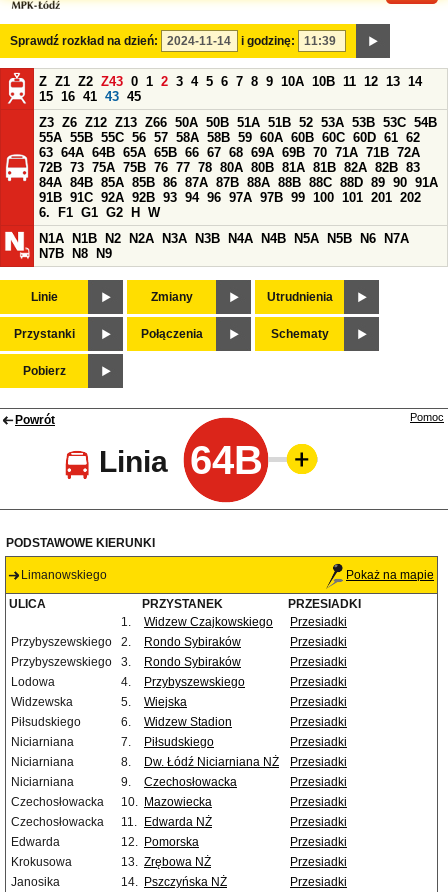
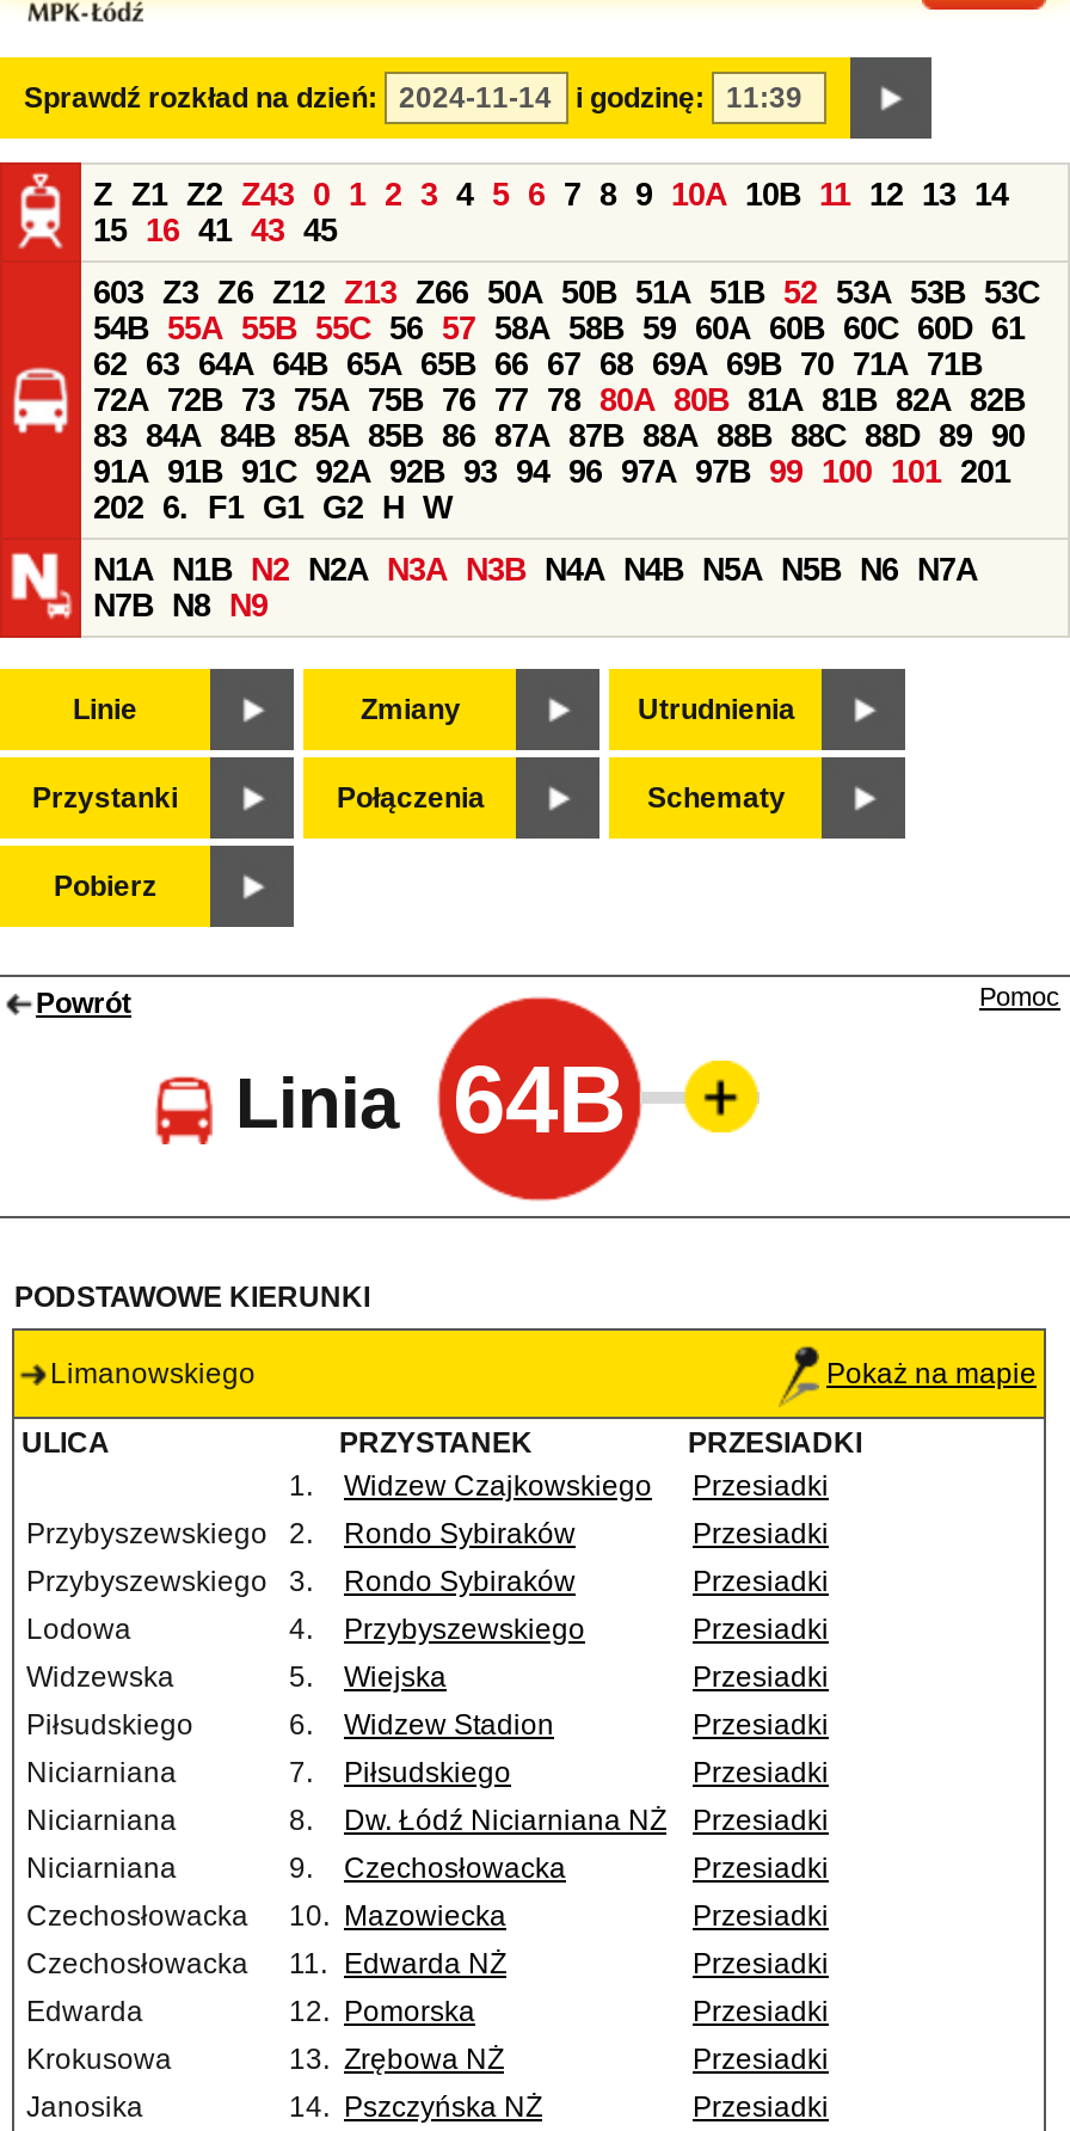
- Z3 Z6 Z12 Z13 Z66 50A 50B 51A 51B 52 53A 53B 53C 54B
- 55A 55B 55C 56 57 58A 58B 59 60A 60B 60C 60D 61 62
- 63 64A 64B 65A 65B 66 67 68 69A 69B 70 71A 71B 72A
- 72B 73 75A 75B 76 77 78 80A 80B 81A 81B 82A 82B 83
- 84A 84B 85A 85B 86 87A 87B 88A 88B 88C 88D 89 90 91A
- 91B 91C 92A 92B 93 94 96 97A 97B 99 100 101 201 202
- 6. F1 G1 G2 H W
+ 603 Z3 Z6 Z12 Z13 Z66 50A 50B 51A 51B 52 53A 53B 53C
+ 54B 55A 55B 55C 56 57 58A 58B 59 60A 60B 60C 60D 61
+ 62 63 64A 64B 65A 65B 66 67 68 69A 69B 70 71A 71B
+ 72A 72B 73 75A 75B 76 77 78 80A 80B 81A 81B 82A 82B
+ 83 84A 84B 85A 85B 86 87A 87B 88A 88B 88C 88D 89 90
+ 91A 91B 91C 92A 92B 93 94 96 97A 97B 99 100 101 201
+ 202 6. F1 G1 G2 H W
